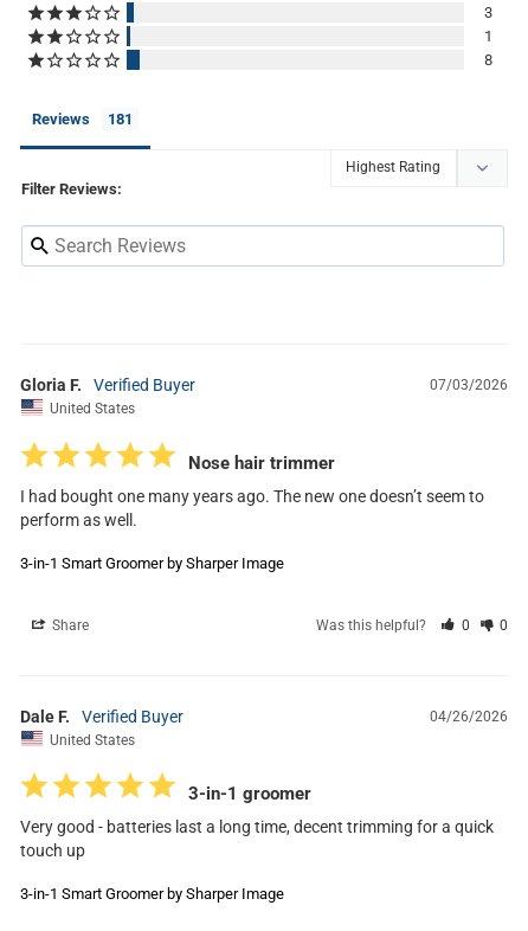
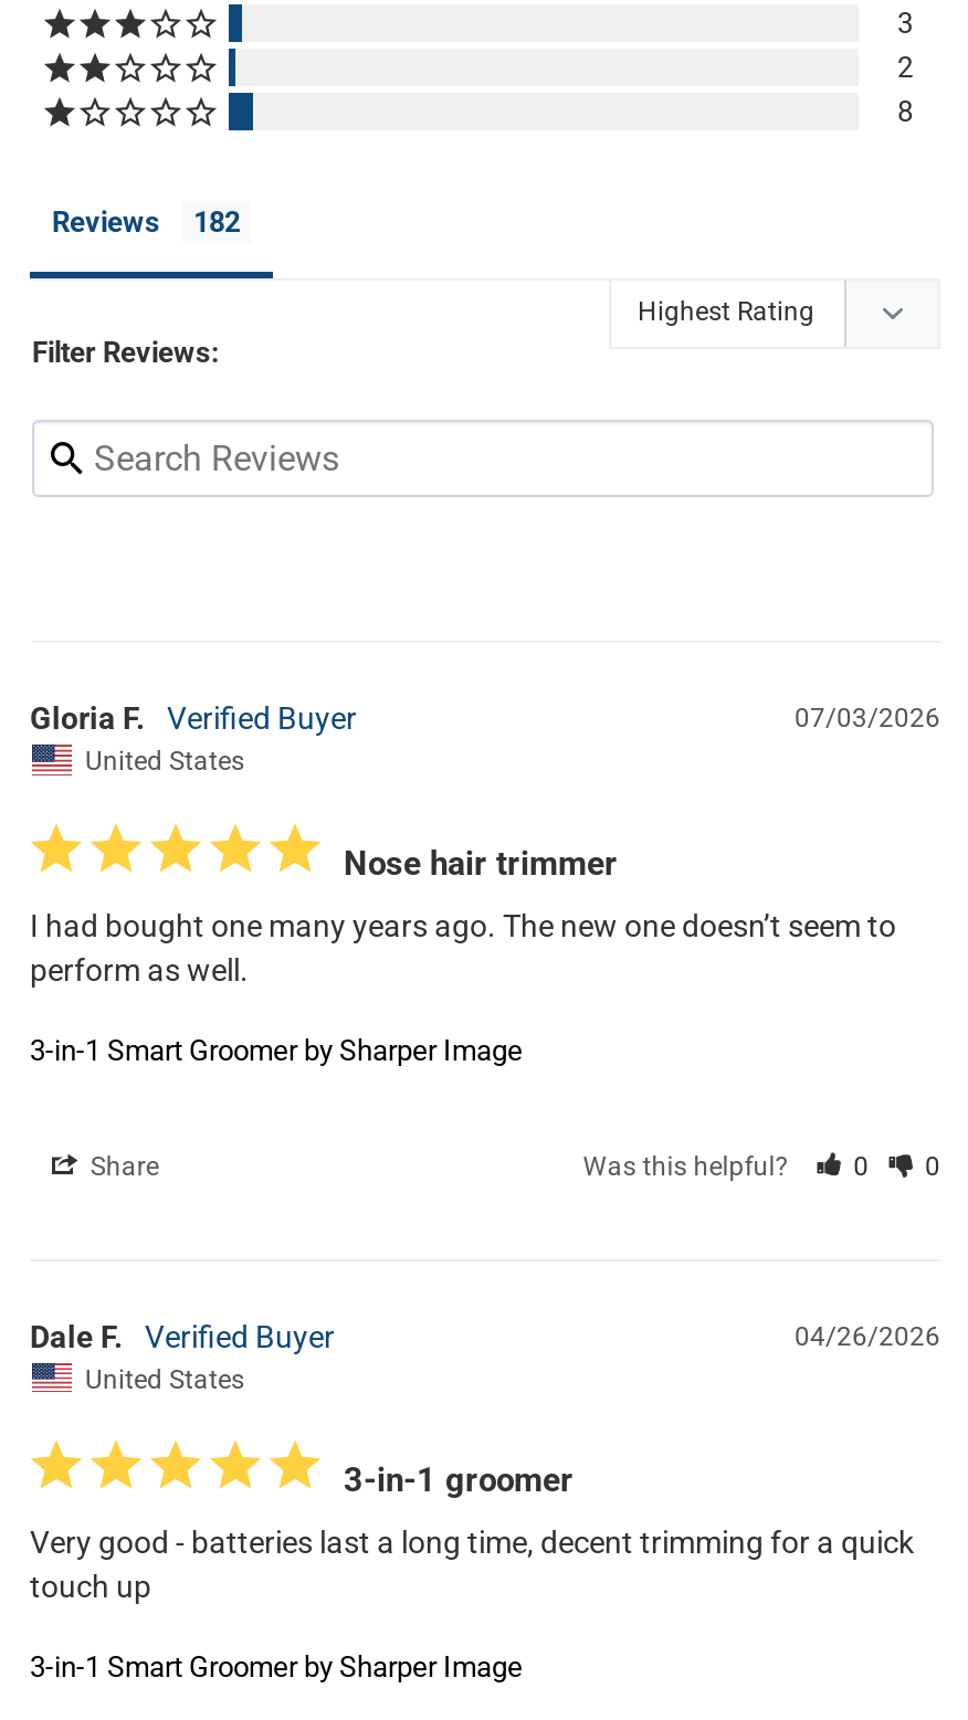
- 1
+ 2
